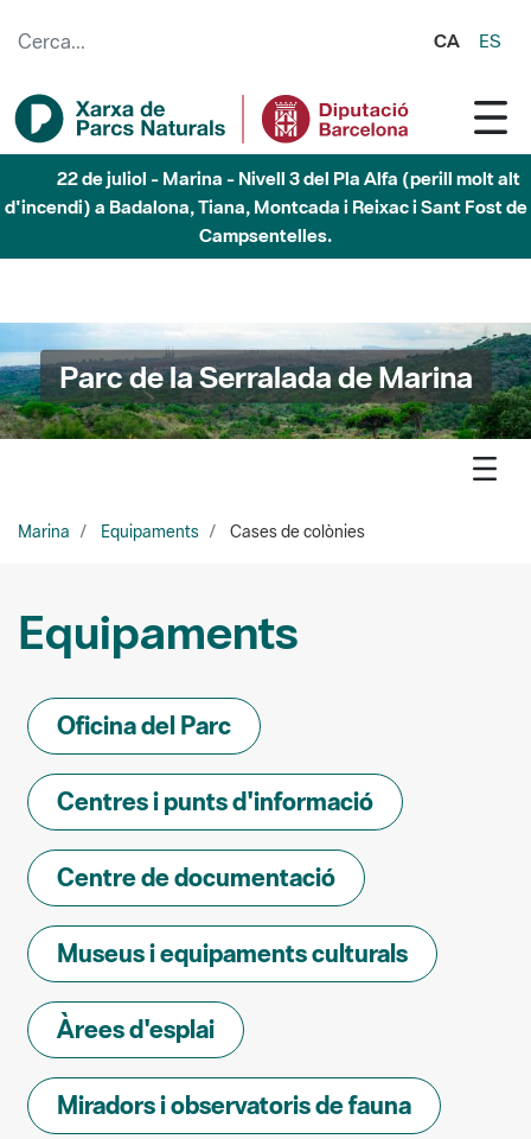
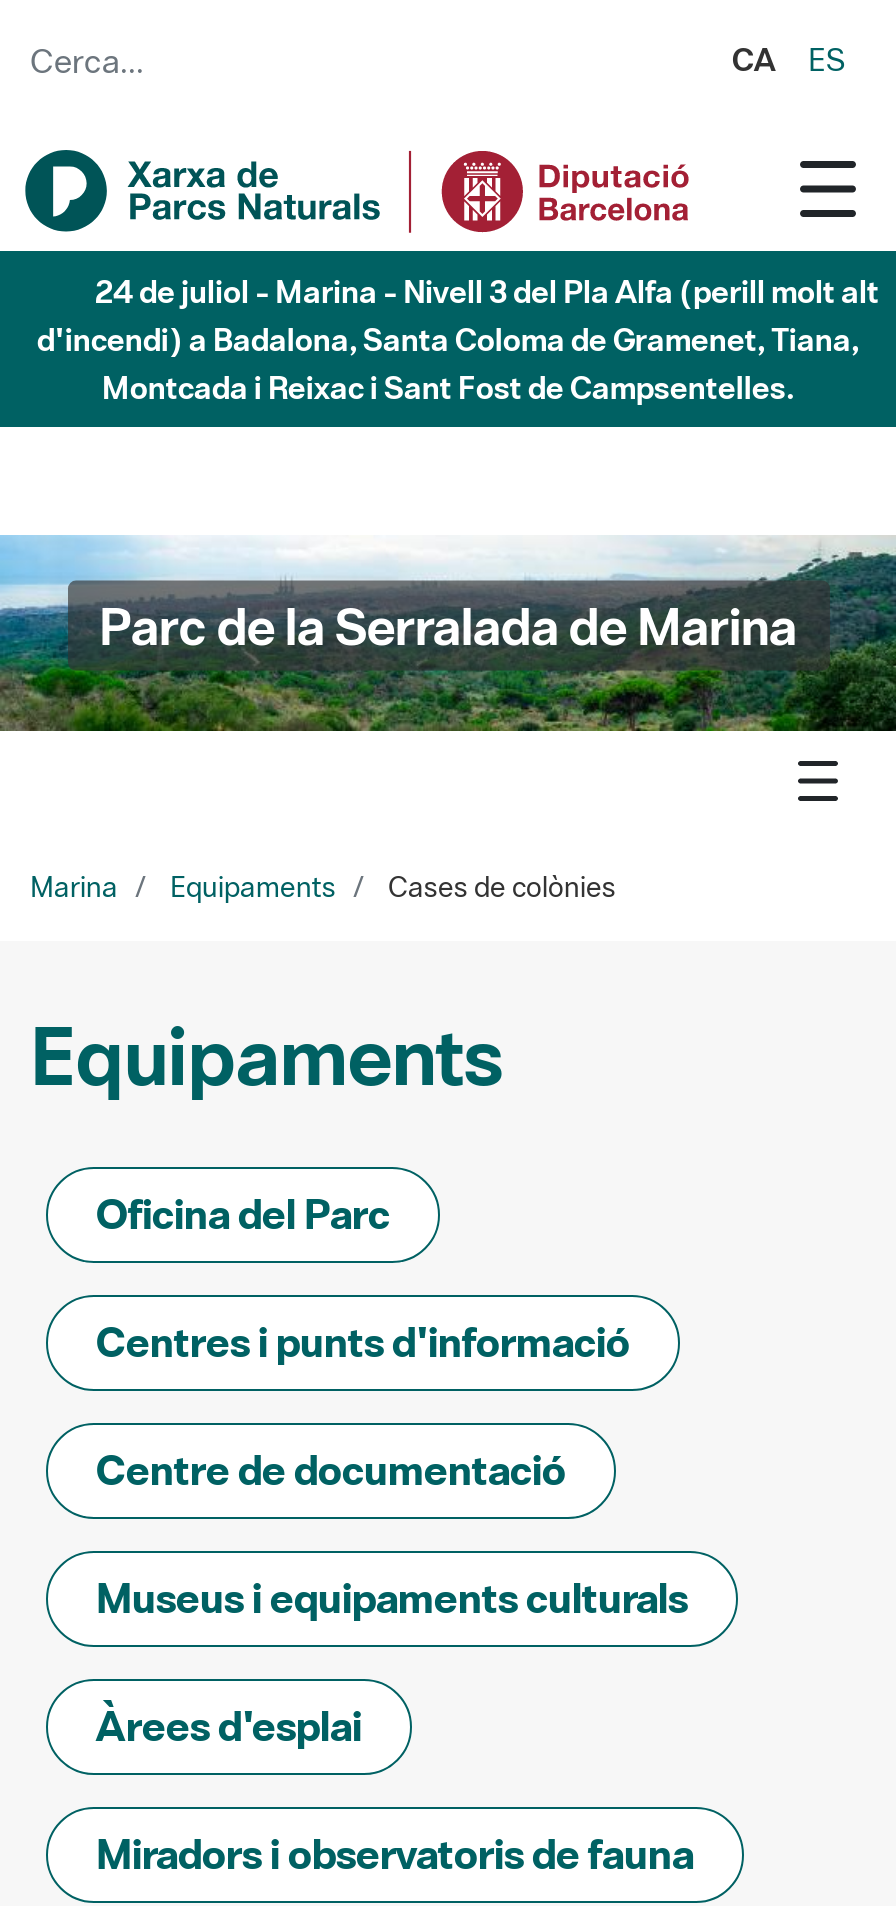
- 22 de juliol - Marina - Nivell 3 del Pla Alfa (perill molt alt
- d'incendi) a Badalona, Tiana, Montcada i Reixac i Sant Fost de
- Campsentelles.
+ 24 de juliol - Marina - Nivell 3 del Pla Alfa (perill molt alt
+ d'incendi) a Badalona, Santa Coloma de Gramenet, Tiana,
+ Montcada i Reixac i Sant Fost de Campsentelles.
